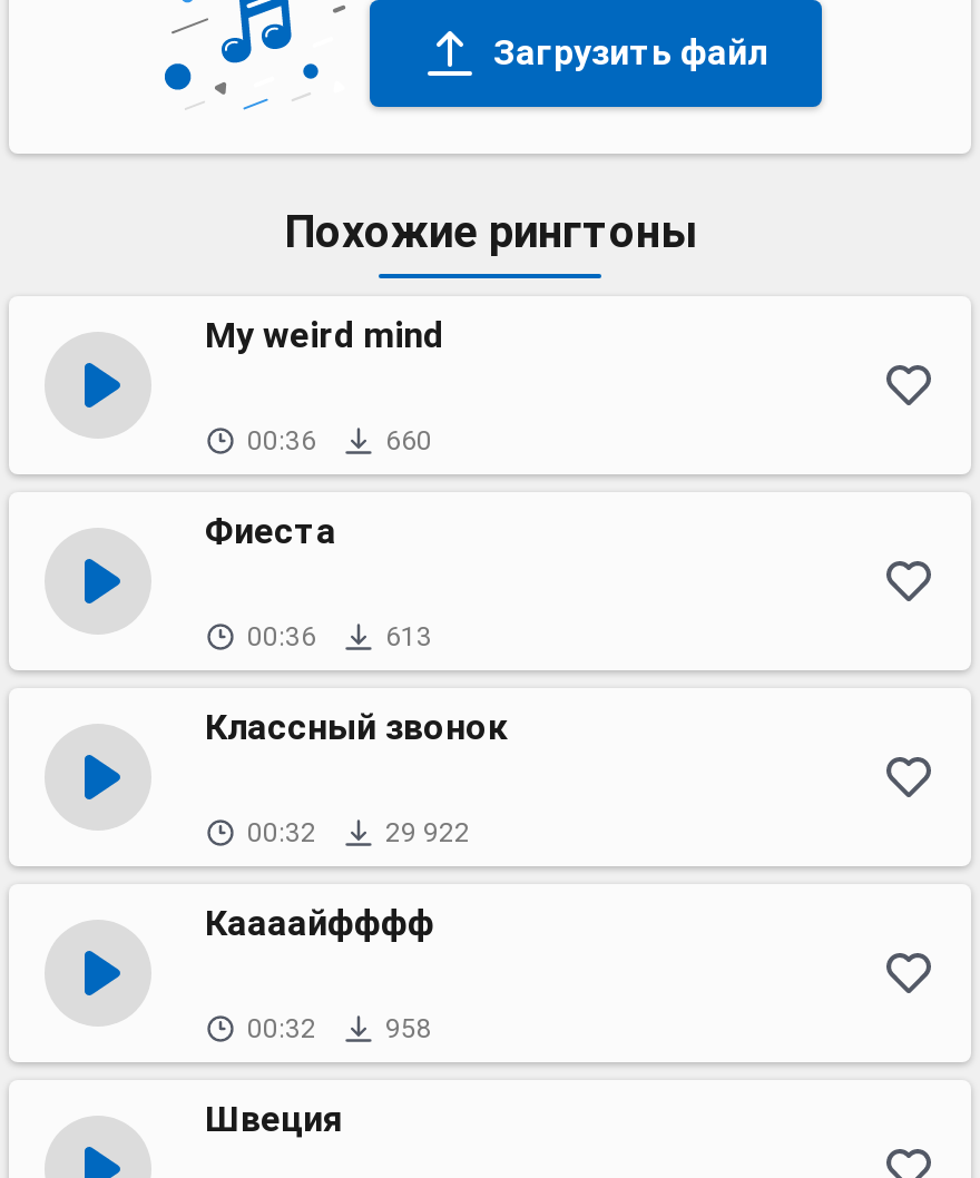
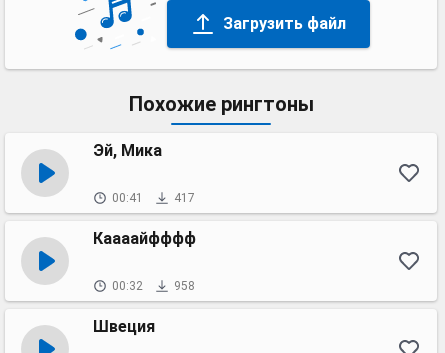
- My weird mind
- 00:36
- 660
- Фиеста
- 00:36
- 613
- Классный звонок
- 00:32
- 29 922
+ Эй, Мика
+ 00:41
+ 417
